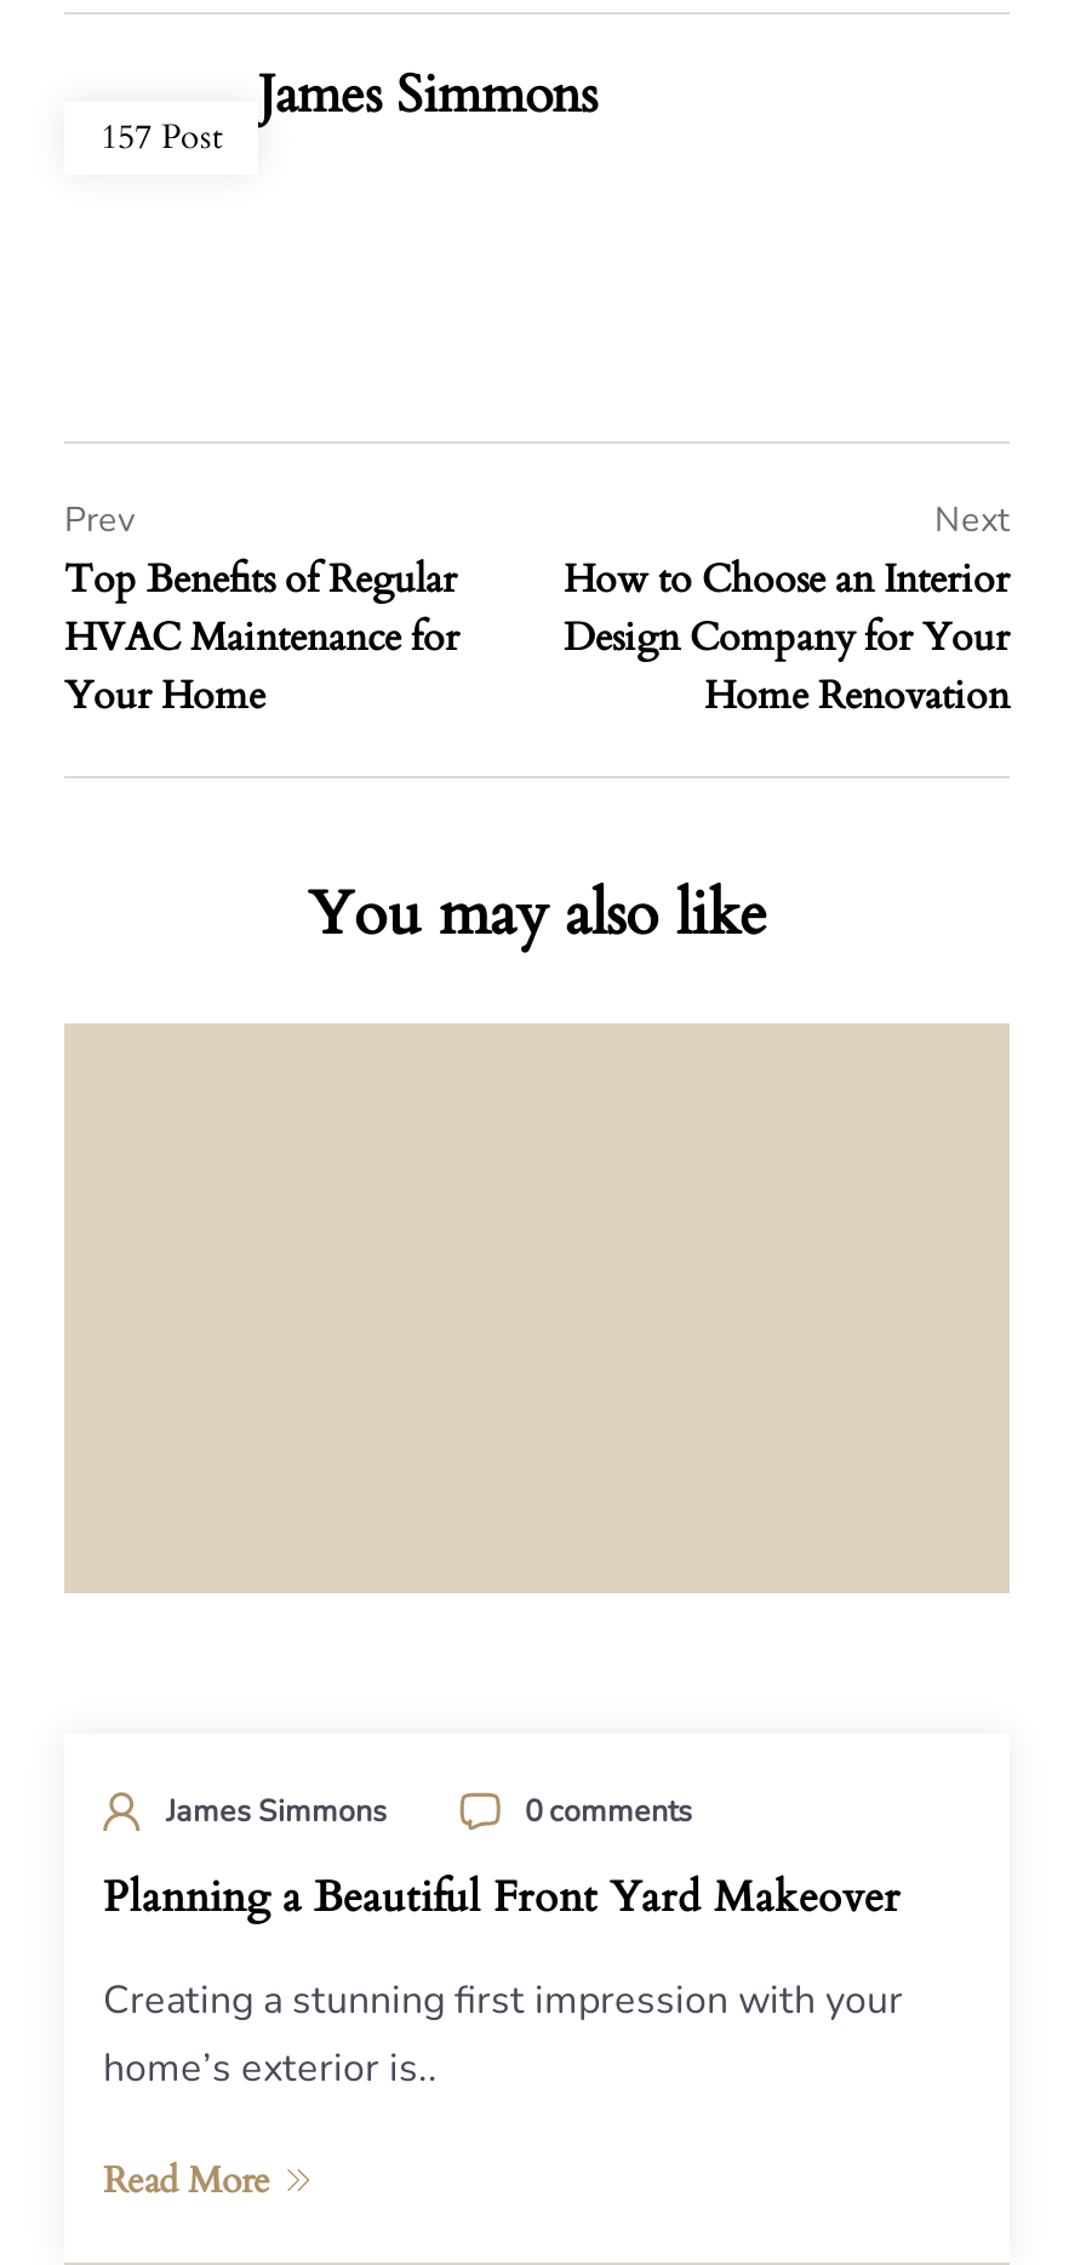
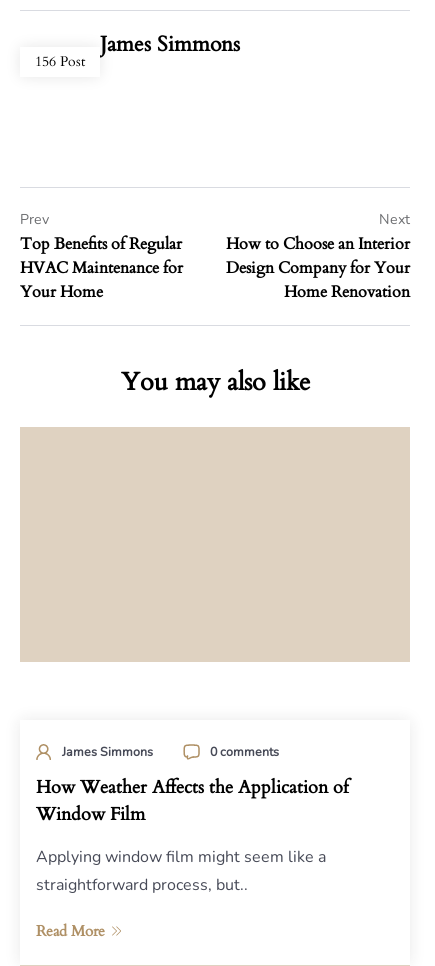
- 157 Post
+ 156 Post

- Planning a Beautiful Front Yard Makeover
+ How Weather Affects the Application of
+ Window Film

- Creating a stunning first impression with your
- home’s exterior is..
+ Applying window film might seem like a
+ straightforward process, but..
